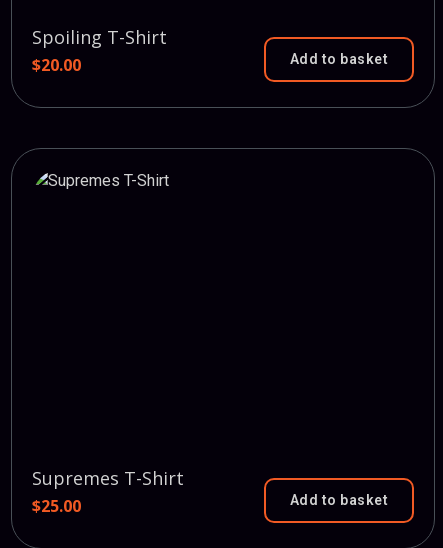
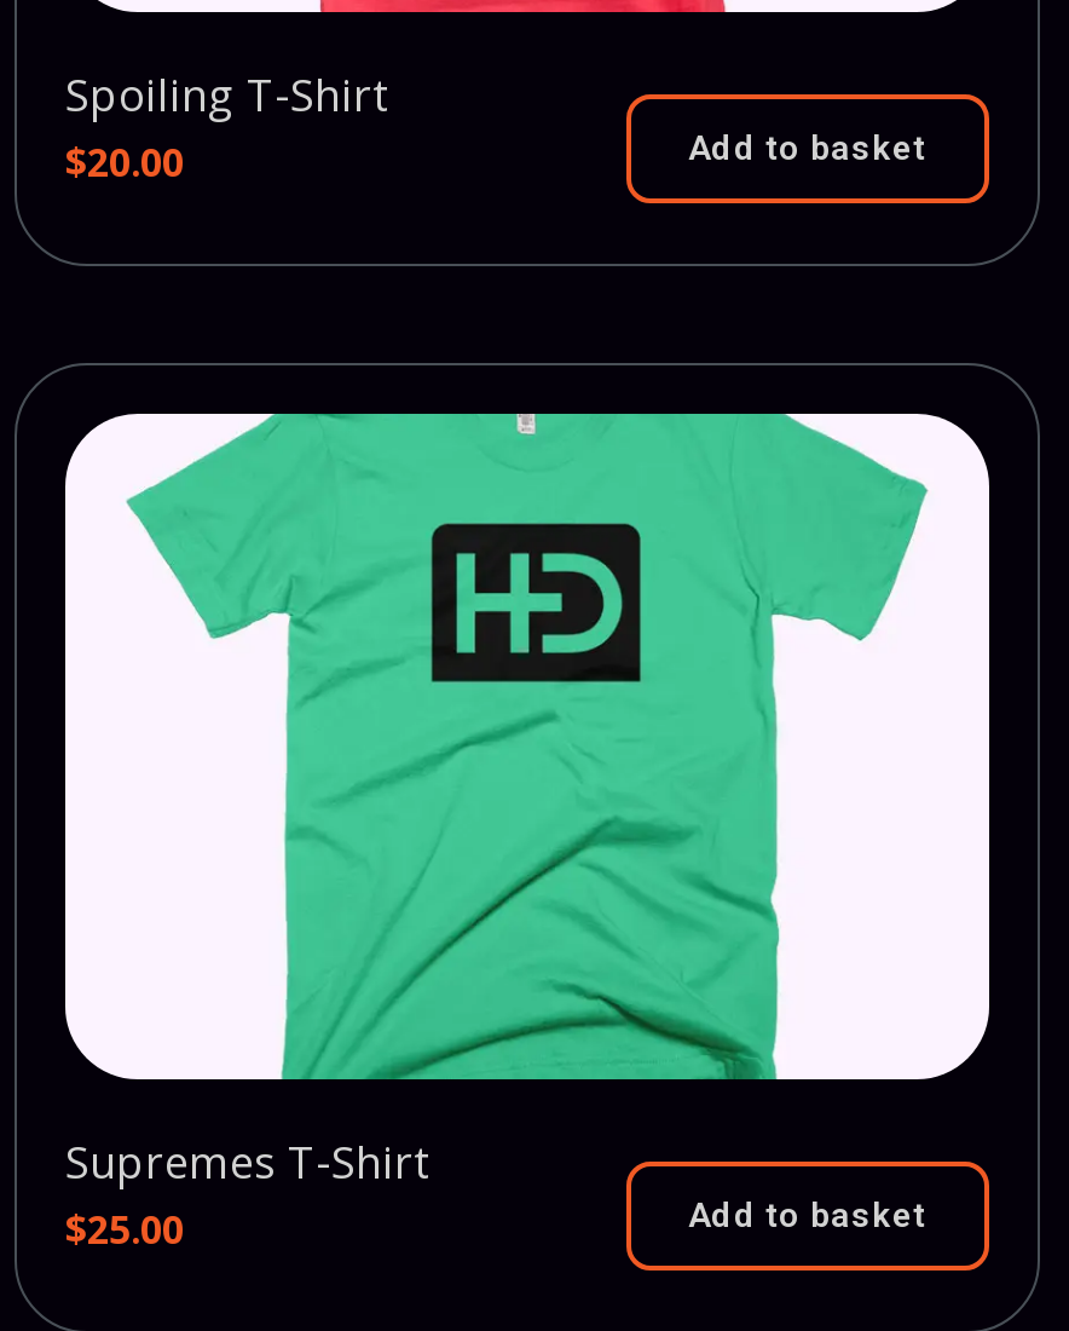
+ [image]
